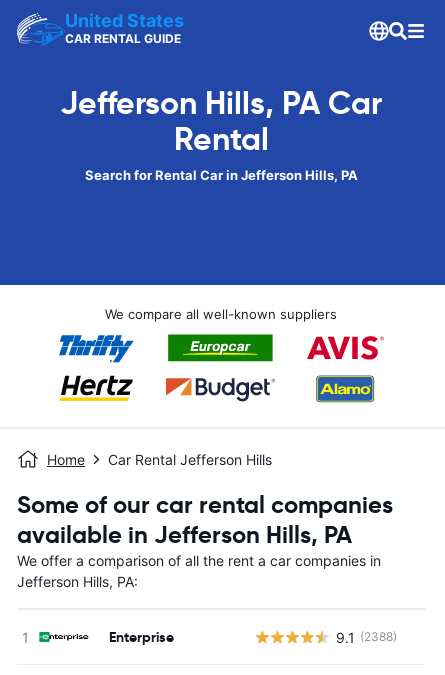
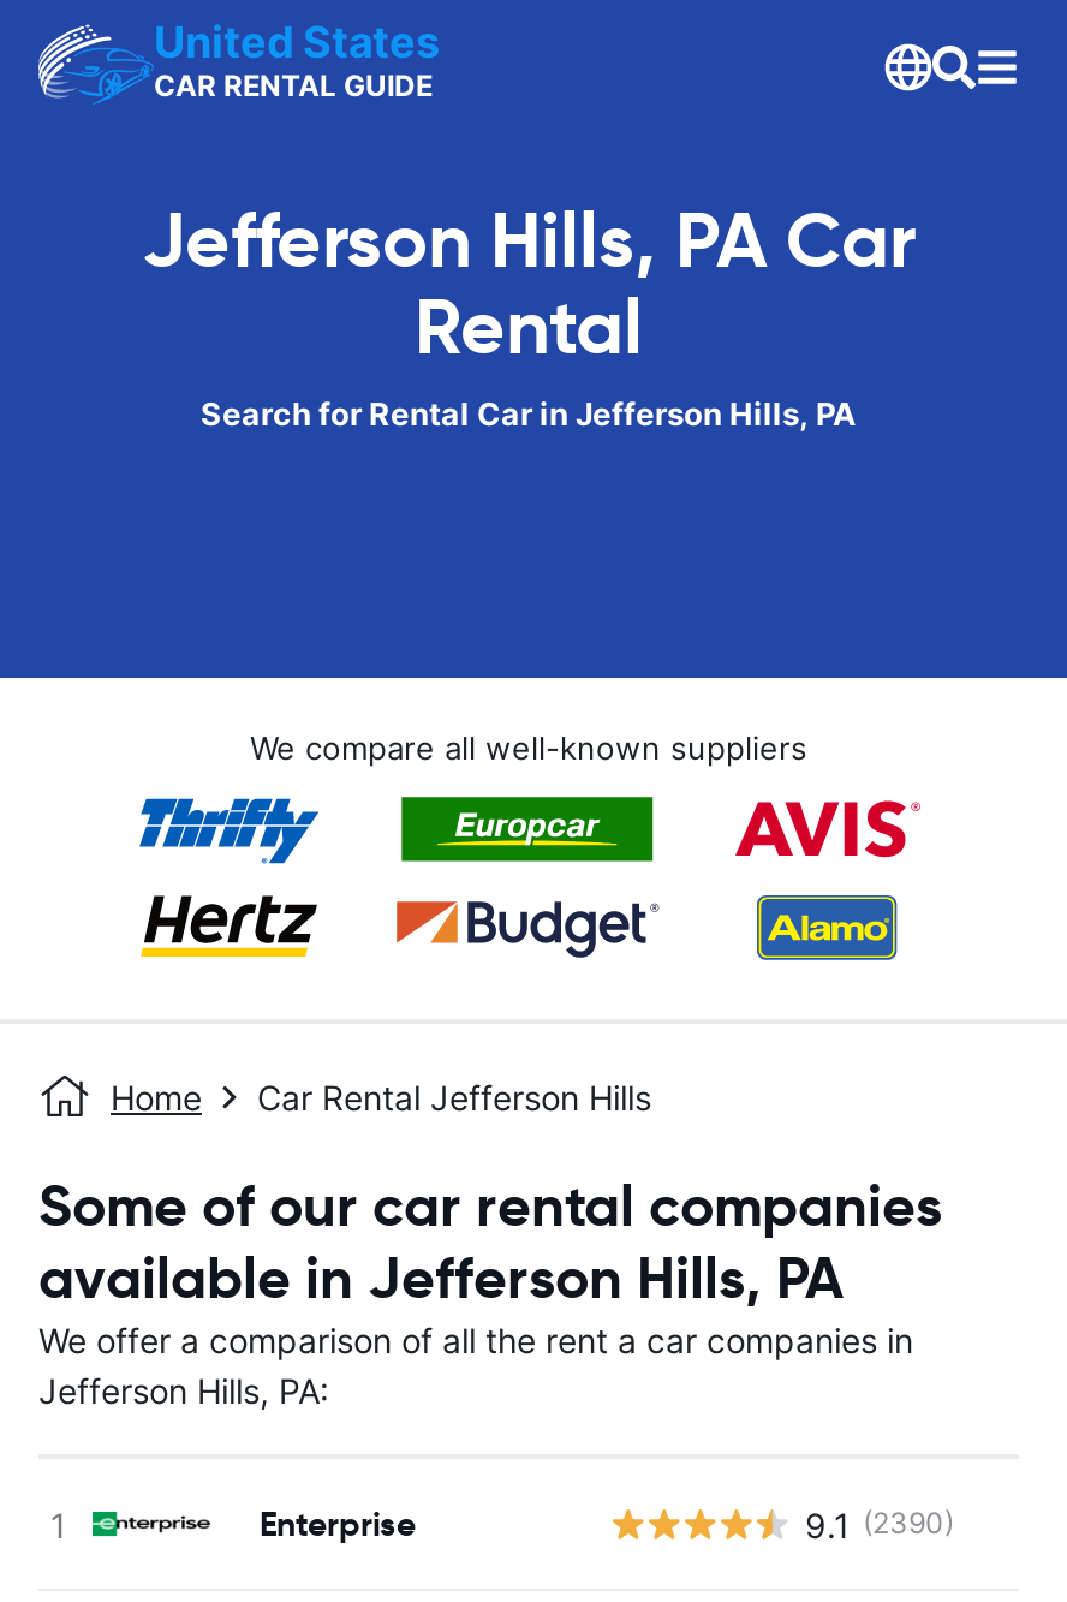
- 9.1 (2388)
+ 9.1 (2390)
